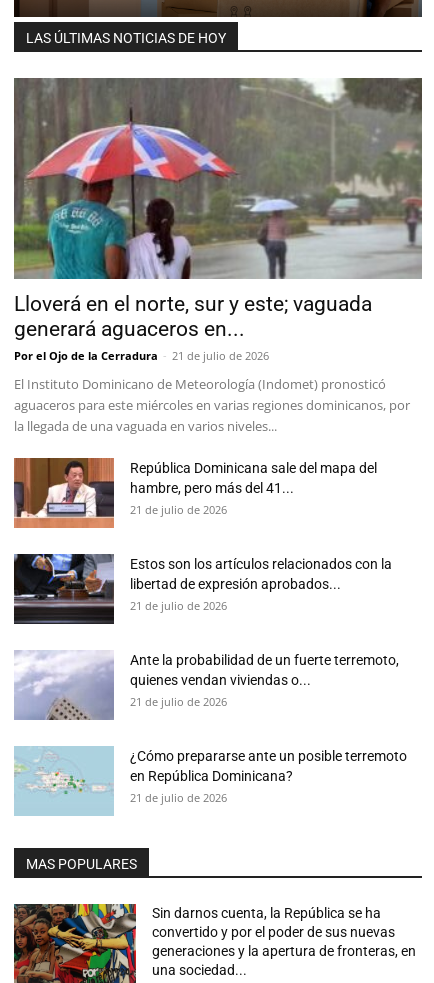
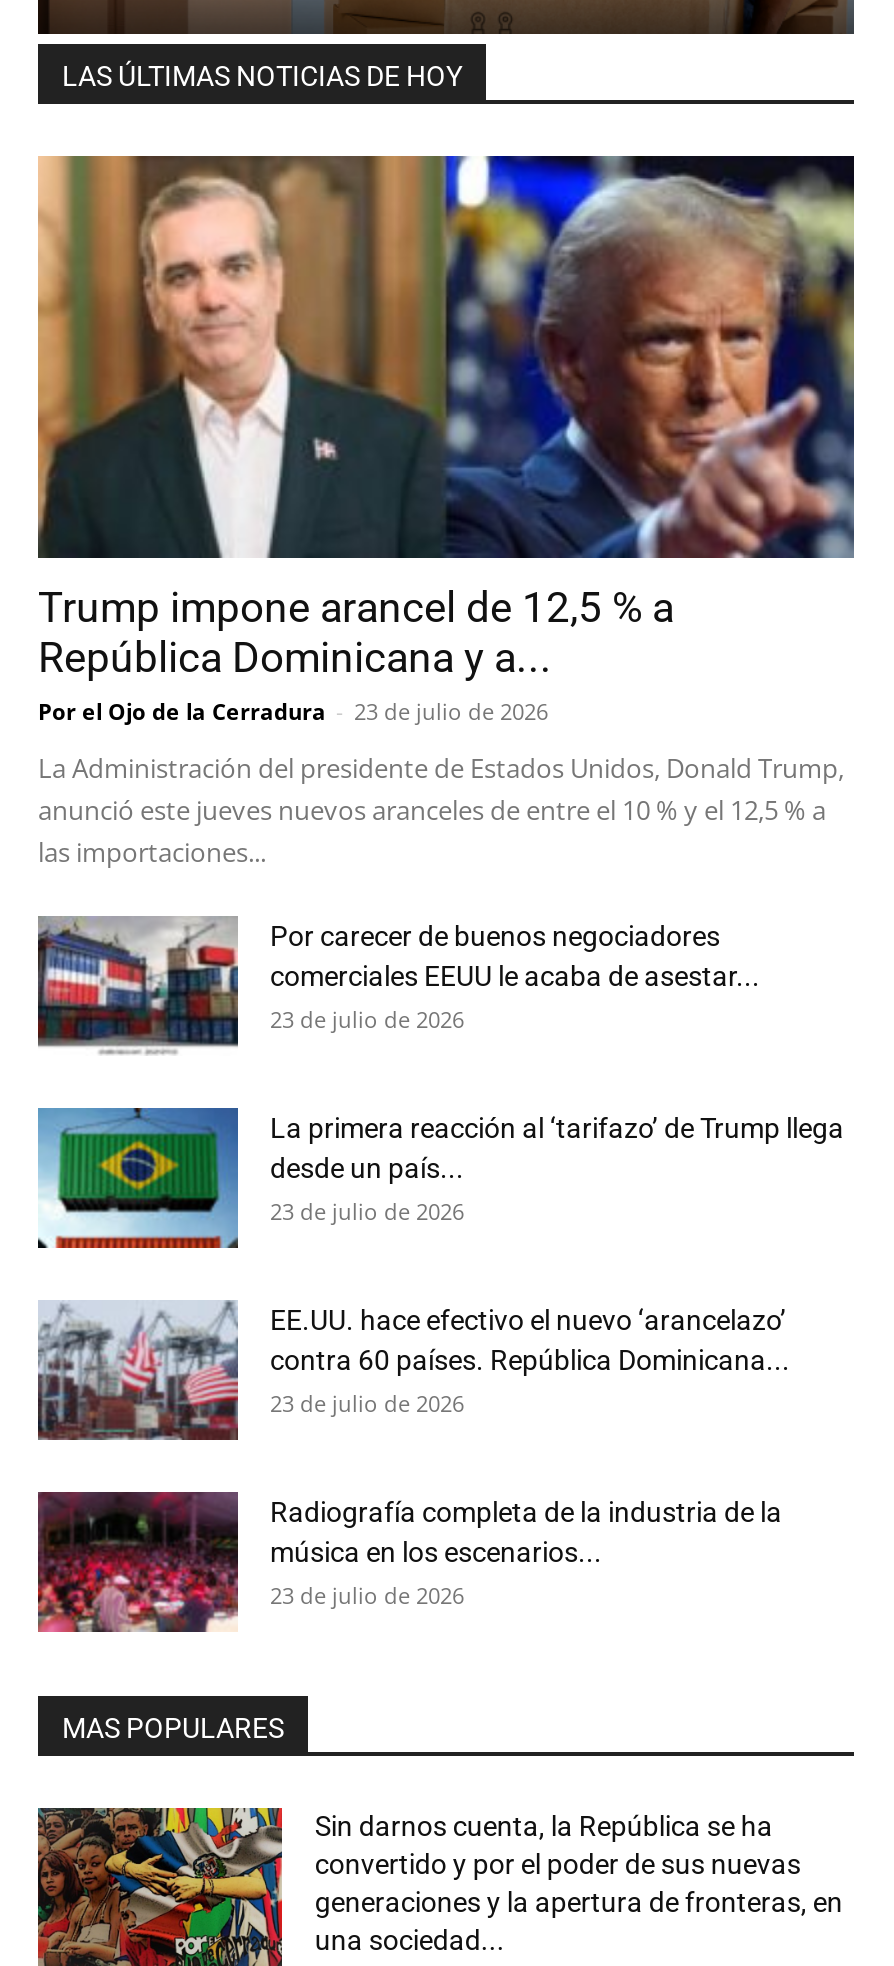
- [image]
- Lloverá en el norte, sur y este; vaguada
- generará aguaceros en...
- Por el Ojo de la Cerradura - 21 de julio de 2026
+ [image]
+ Trump impone arancel de 12,5 % a
+ República Dominicana y a...
+ Por el Ojo de la Cerradura - 23 de julio de 2026

- El Instituto Dominicano de Meteorología (Indomet) pronosticó
- aguaceros para este miércoles en varias regiones dominicanos, por
- la llegada de una vaguada en varios niveles...
+ La Administración del presidente de Estados Unidos, Donald Trump,
+ anunció este jueves nuevos aranceles de entre el 10 % y el 12,5 % a
+ las importaciones...

- [image]
- República Dominicana sale del mapa del
- hambre, pero más del 41...
- 21 de julio de 2026
+ [image]
+ Por carecer de buenos negociadores
+ comerciales EEUU le acaba de asestar...
+ 23 de julio de 2026

- [image]
- Estos son los artículos relacionados con la
- libertad de expresión aprobados...
- 21 de julio de 2026
+ [image]
+ La primera reacción al ‘tarifazo’ de Trump llega
+ desde un país...
+ 23 de julio de 2026

- [image]
- Ante la probabilidad de un fuerte terremoto,
- quienes vendan viviendas o...
- 21 de julio de 2026
+ [image]
+ EE.UU. hace efectivo el nuevo ‘arancelazo’
+ contra 60 países. República Dominicana...
+ 23 de julio de 2026

- [image]
- ¿Cómo prepararse ante un posible terremoto
- en República Dominicana?
- 21 de julio de 2026
+ [image]
+ Radiografía completa de la industria de la
+ música en los escenarios...
+ 23 de julio de 2026
